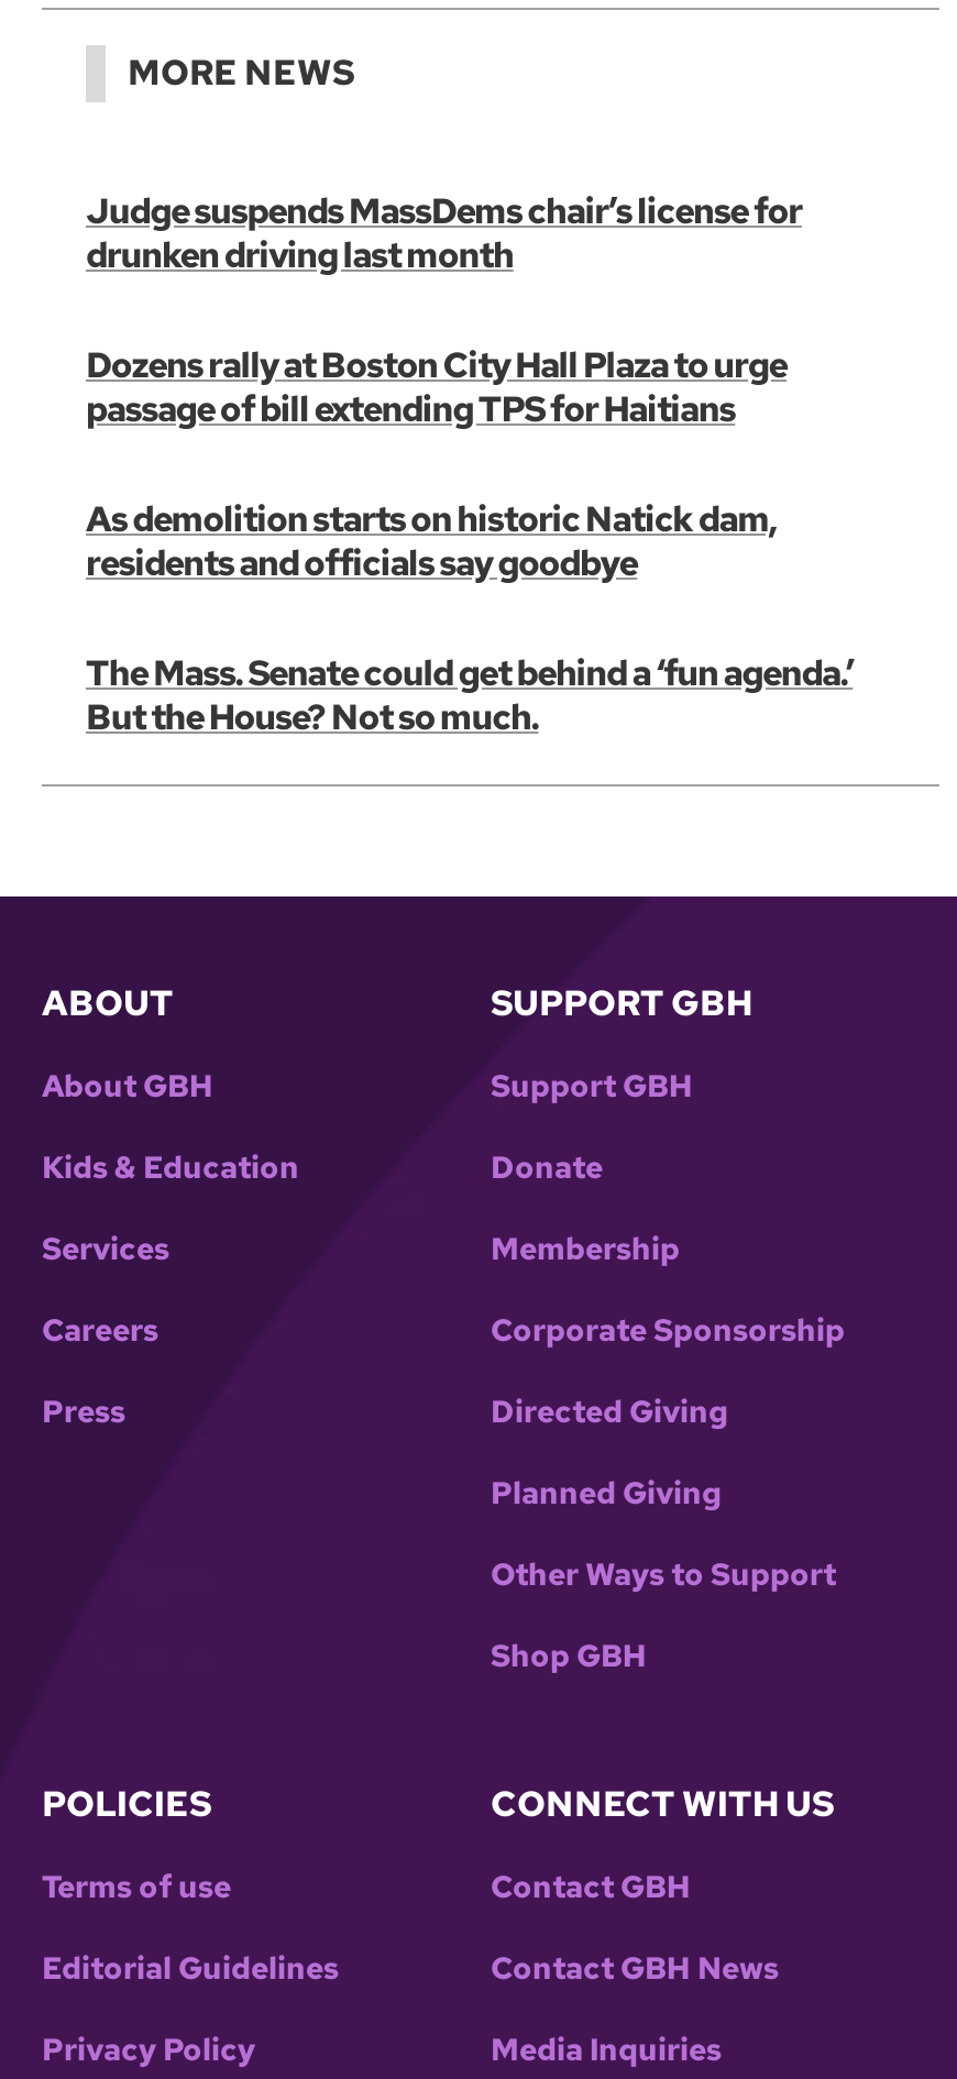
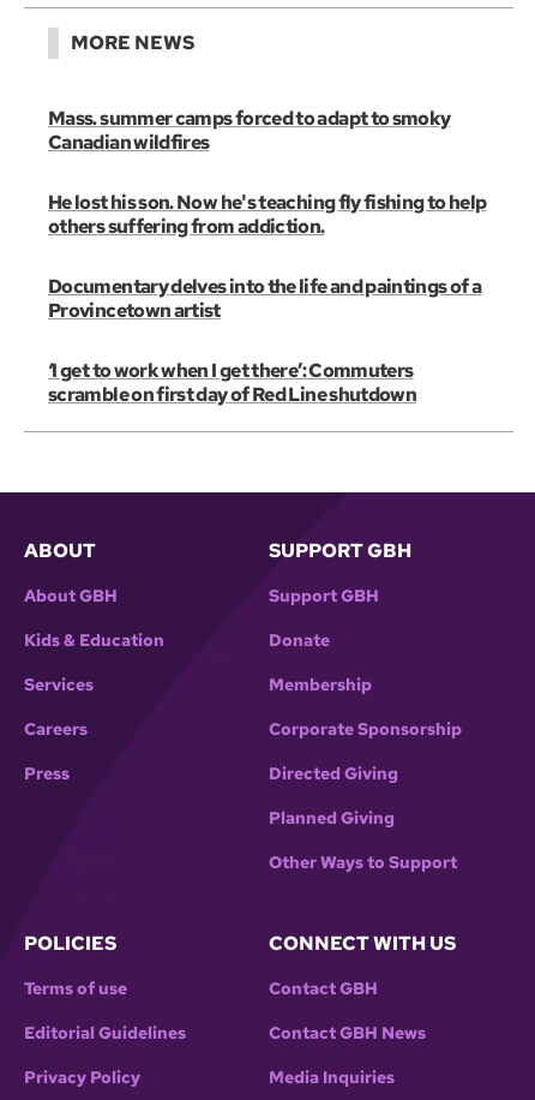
- Judge suspends MassDems chair’s license for
- drunken driving last month
+ Mass. summer camps forced to adapt to smoky
+ Canadian wildfires

- Dozens rally at Boston City Hall Plaza to urge
- passage of bill extending TPS for Haitians
+ He lost his son. Now he's teaching fly fishing to help
+ others suffering from addiction.

- As demolition starts on historic Natick dam,
- residents and officials say goodbye
+ Documentary delves into the life and paintings of a
+ Provincetown artist

- The Mass. Senate could get behind a ‘fun agenda.’
- But the House? Not so much.
+ ‘I get to work when I get there’: Commuters
+ scramble on first day of Red Line shutdown

- Shop GBH
